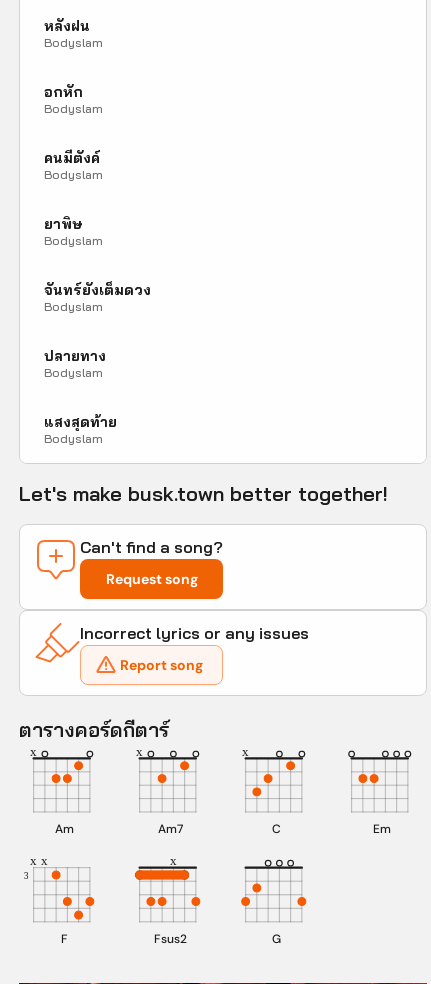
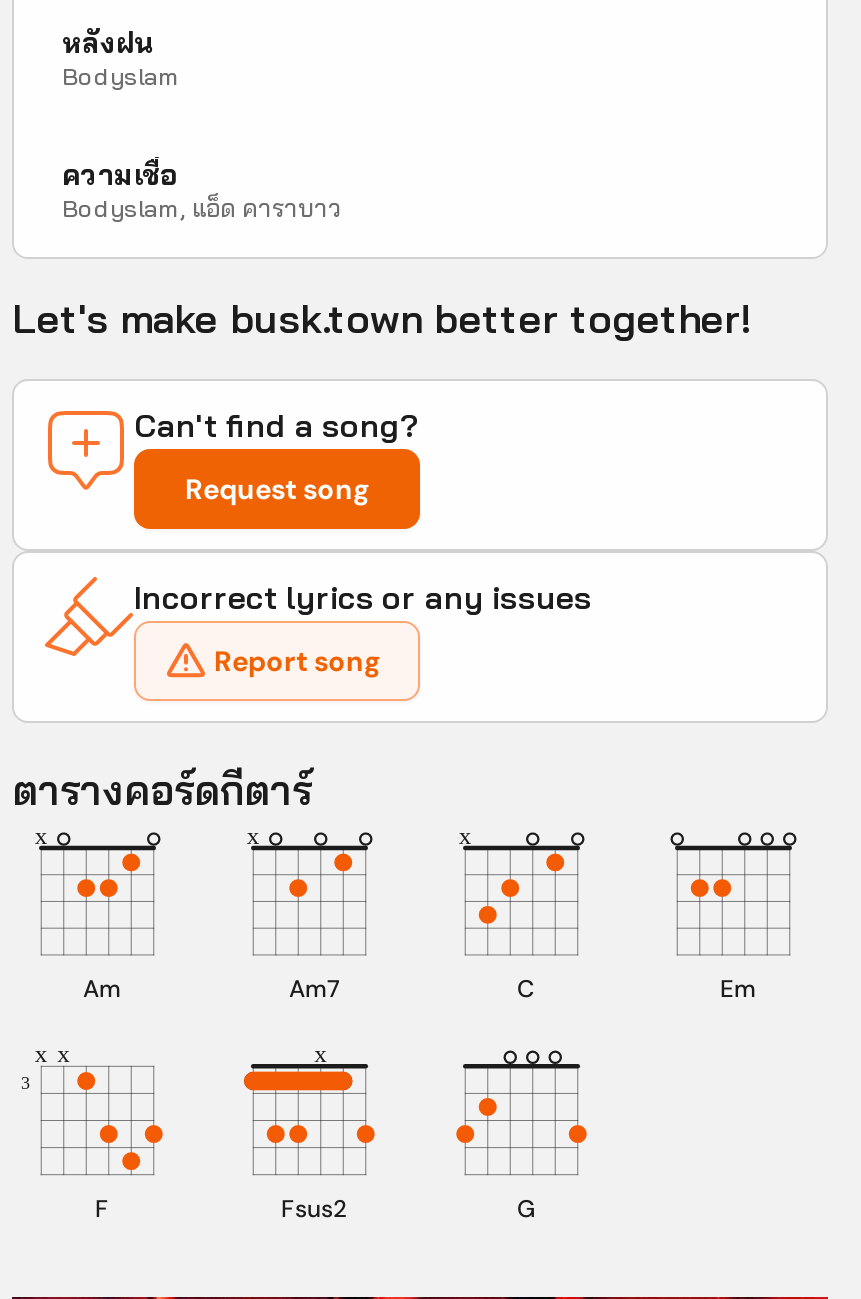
- อกหัก
- Bodyslam
- คนมีตังค์
- Bodyslam
- ยาพิษ
- Bodyslam
- จันทร์ยังเต็มดวง
- Bodyslam
- ปลายทาง
- Bodyslam
- แสงสุดท้าย
- Bodyslam
+ ความเชื่อ
+ Bodyslam, แอ็ด คาราบาว
